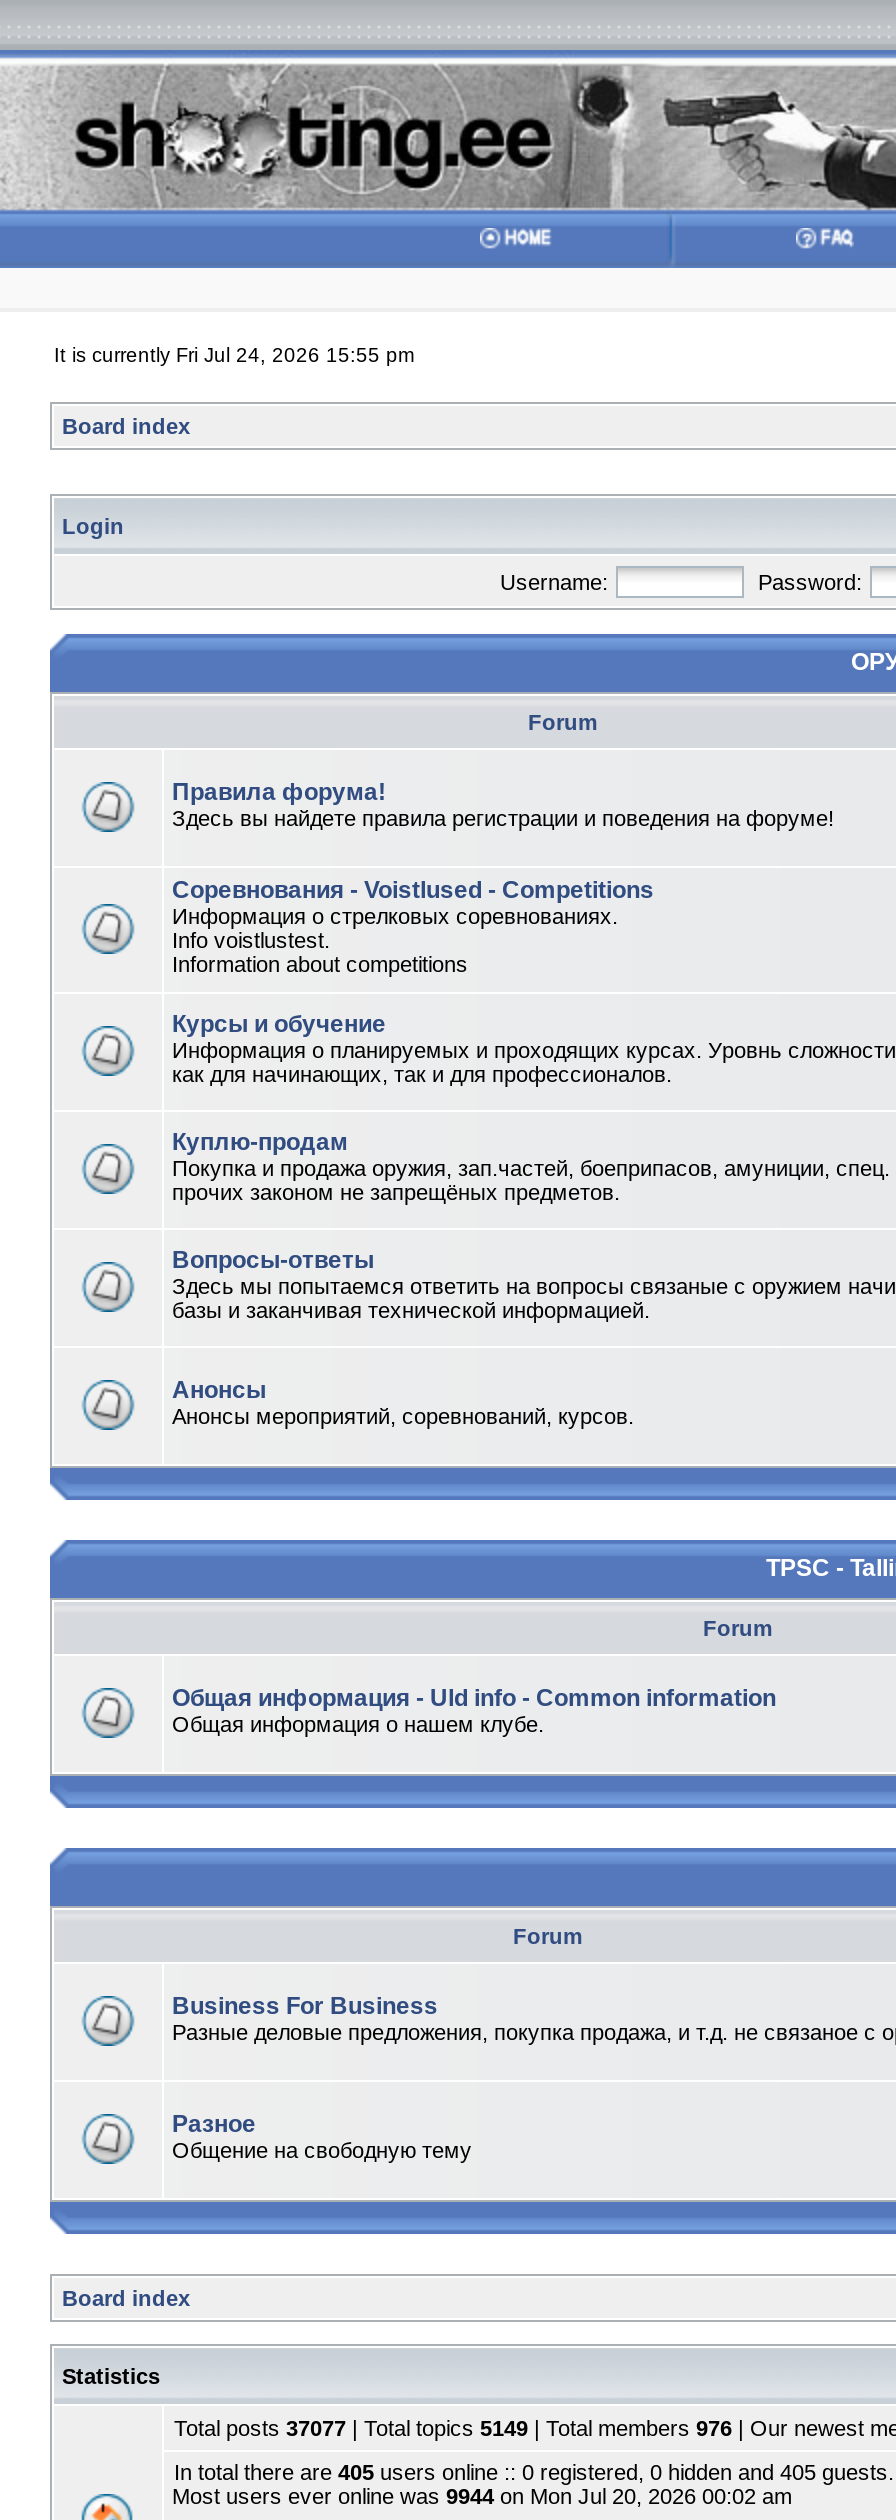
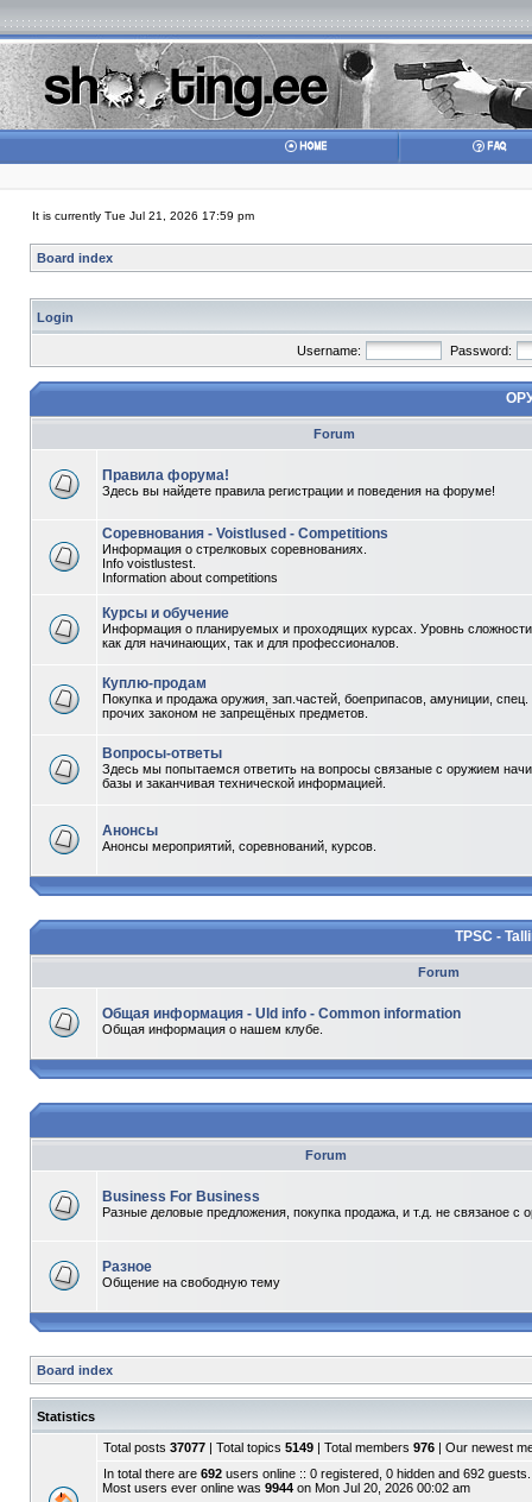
- It is currently Fri Jul 24, 2026 15:55 pm
+ It is currently Tue Jul 21, 2026 17:59 pm

- In total there are 405 users online :: 0 registered, 0 hidden and 405 guests.
+ In total there are 692 users online :: 0 registered, 0 hidden and 692 guests.
